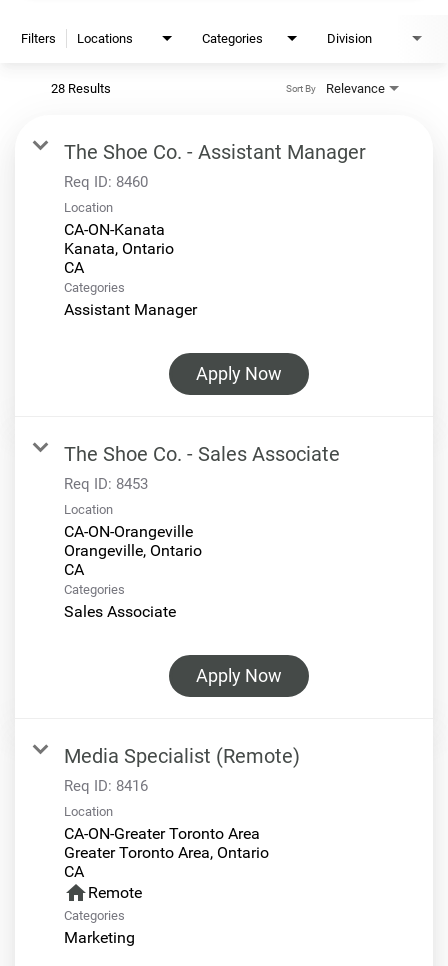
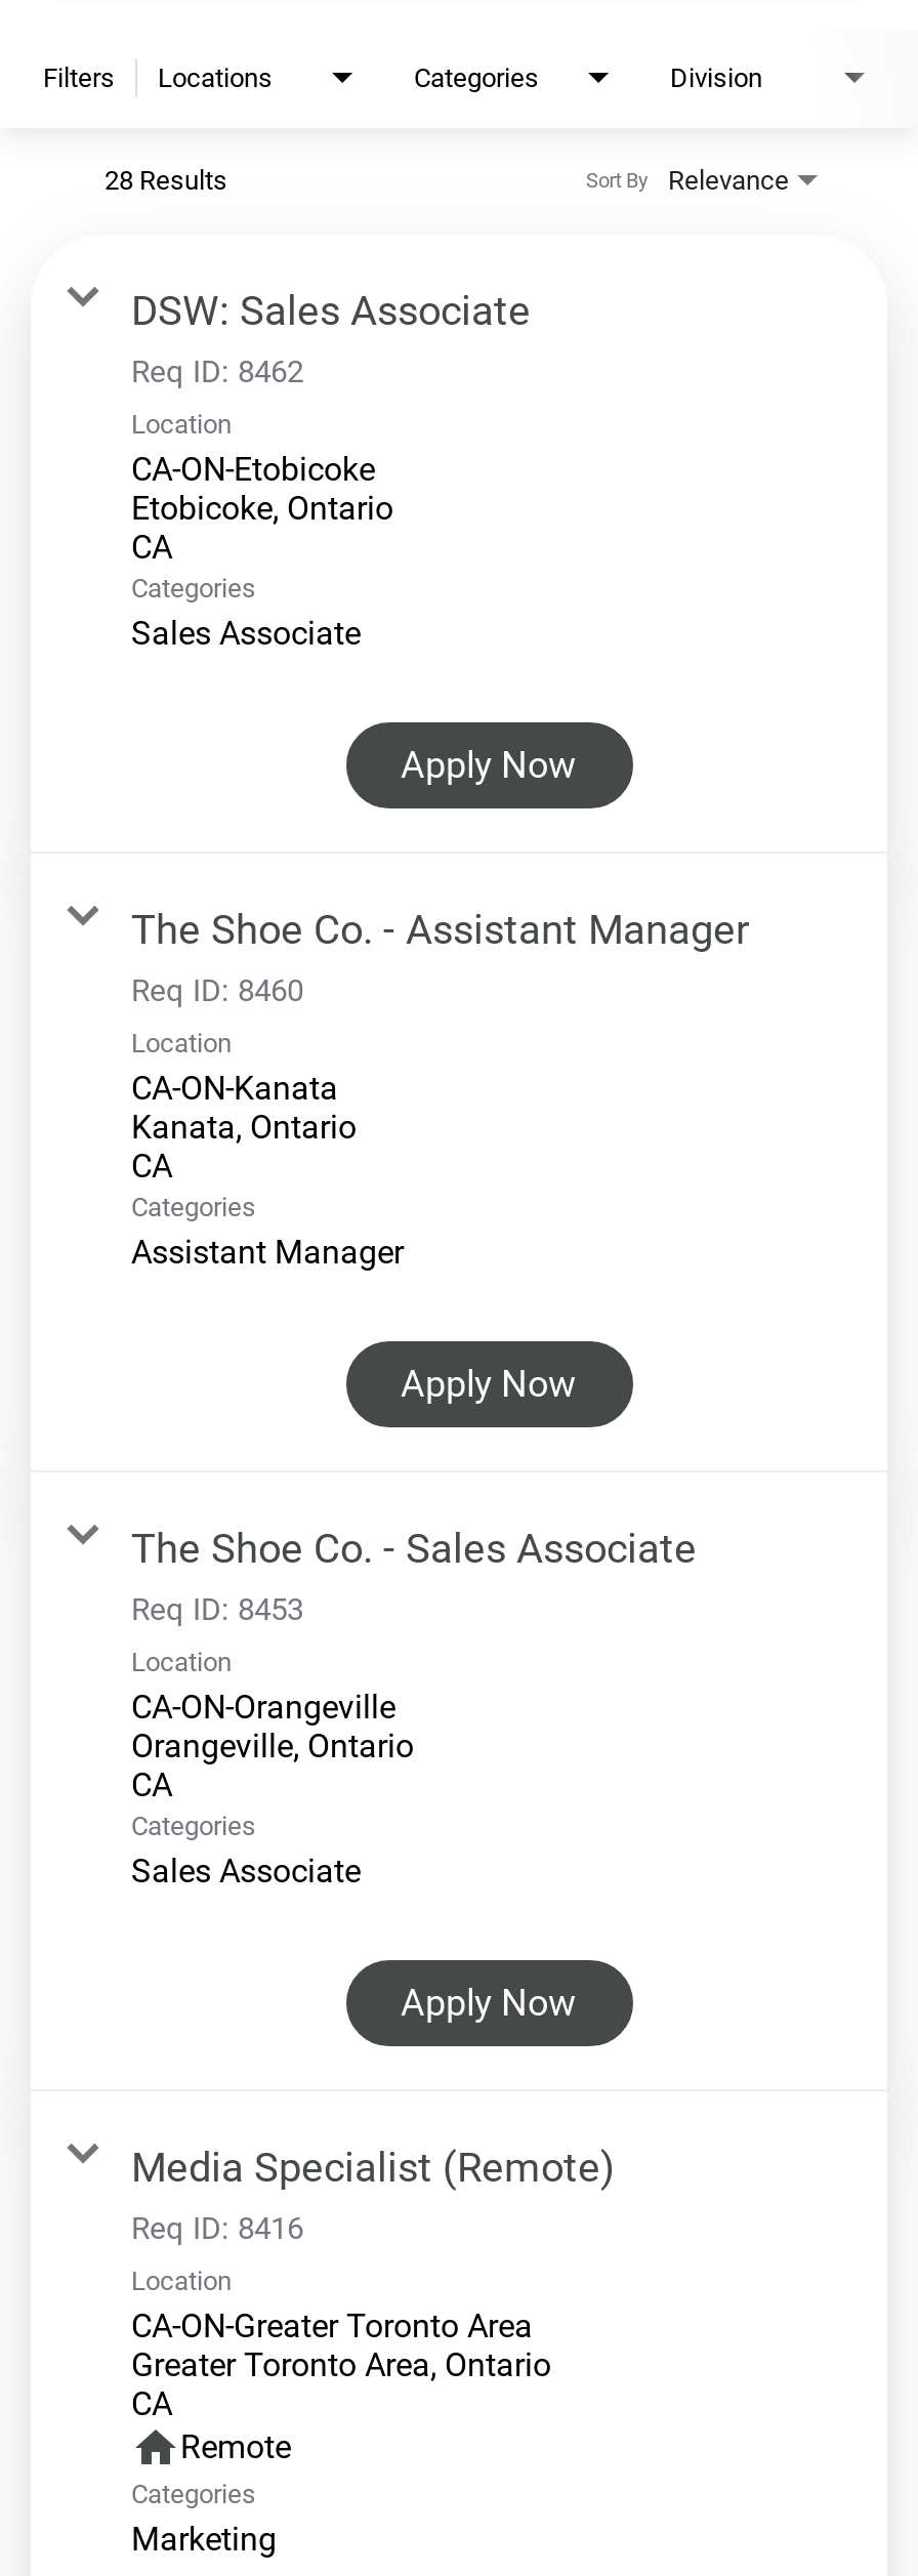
+ DSW: Sales Associate
+ Req ID: 8462
+ Location
+ CA-ON-Etobicoke
+ Etobicoke, Ontario
+ Categories
+ Sales Associate
+ Apply Now
